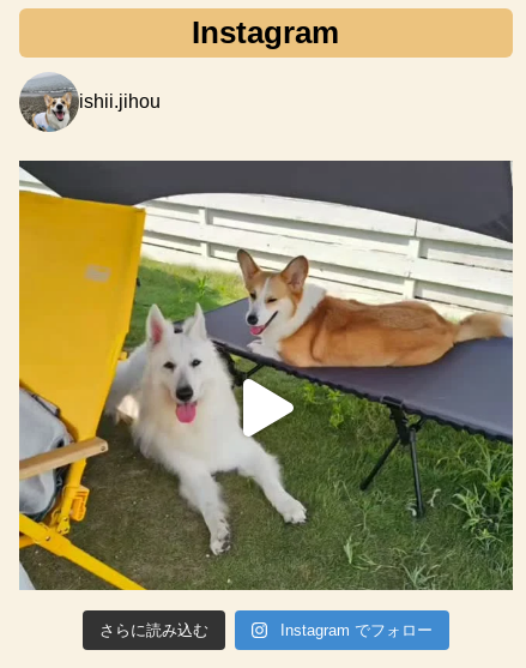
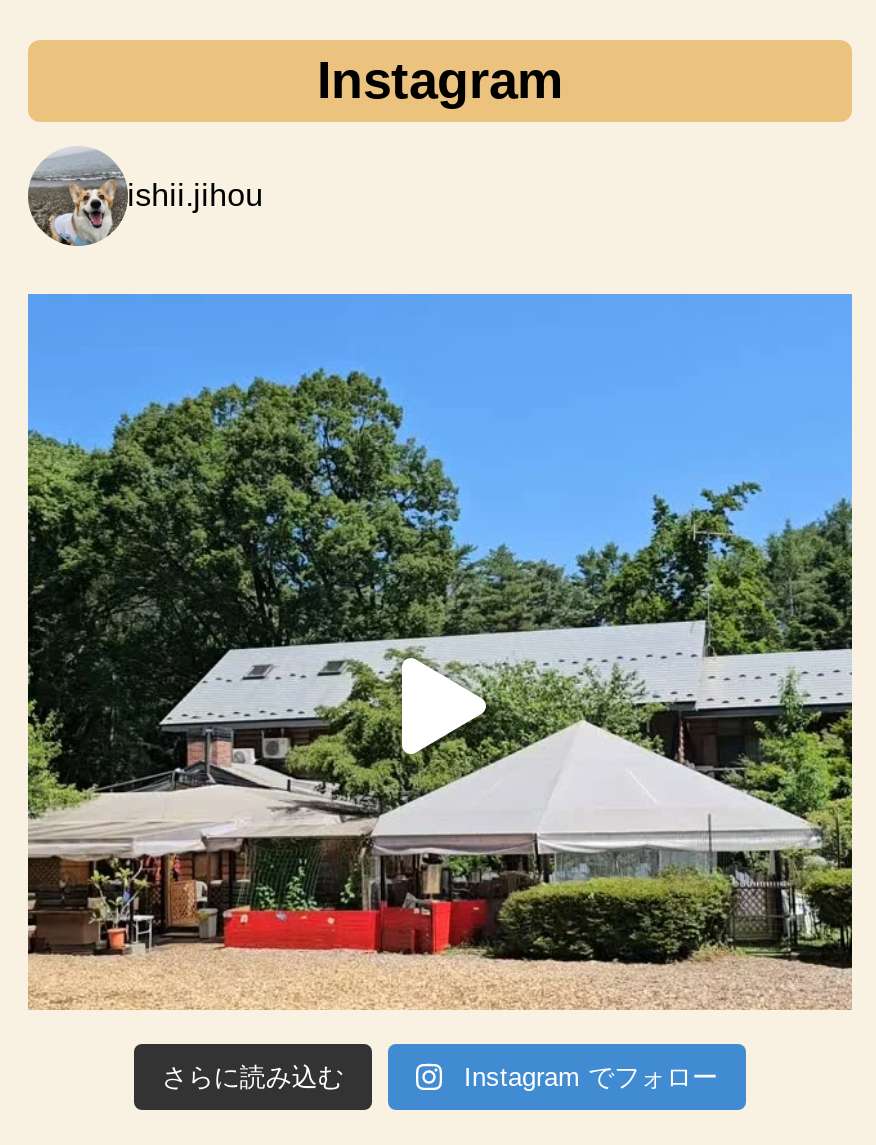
- [image]
+ [image]
